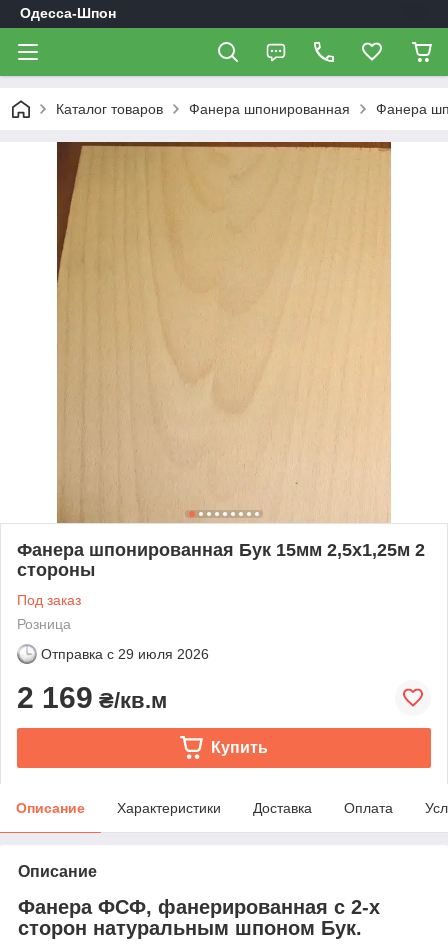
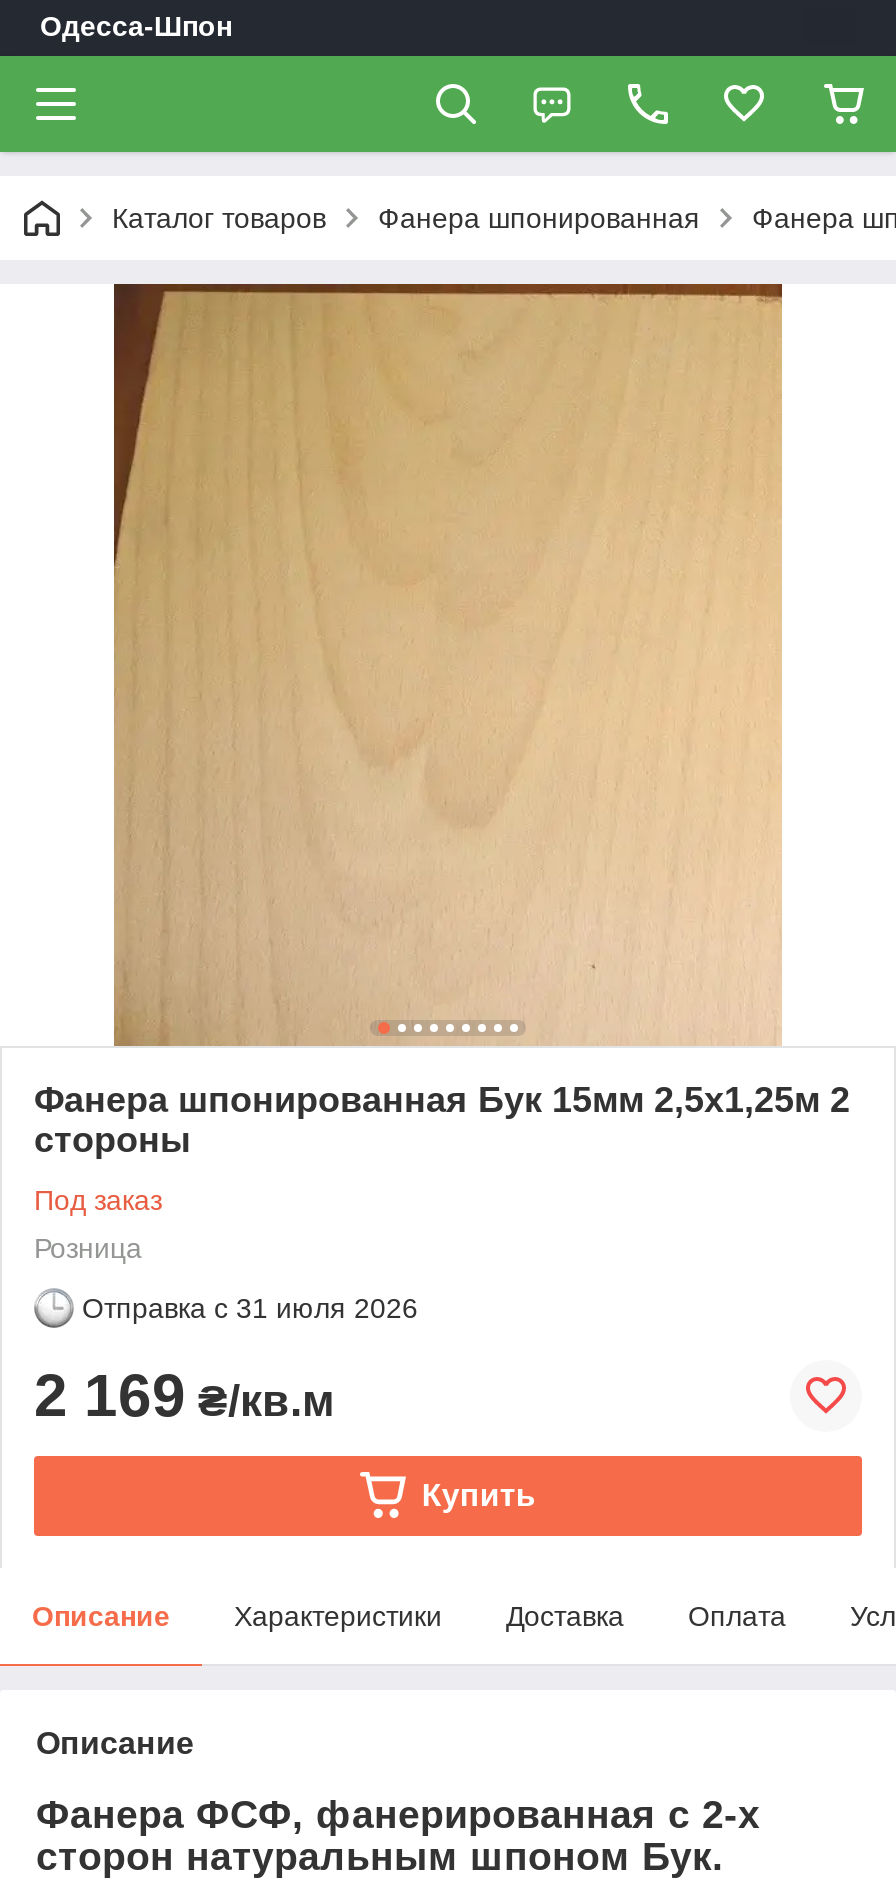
- Отправка с 29 июля 2026
+ Отправка с 31 июля 2026
